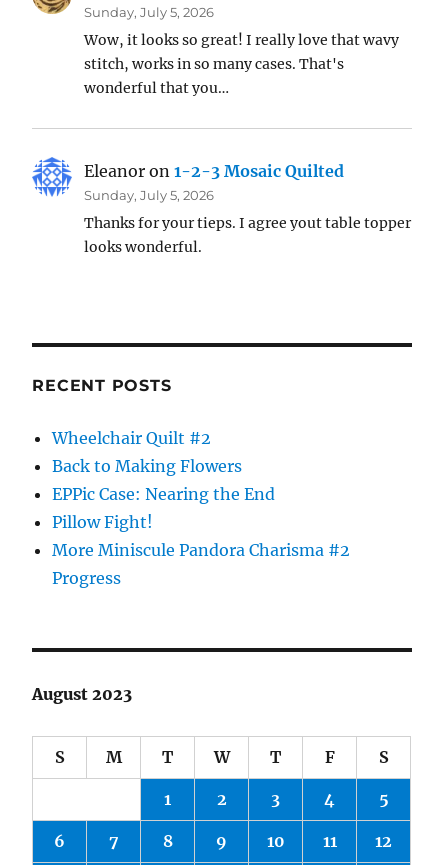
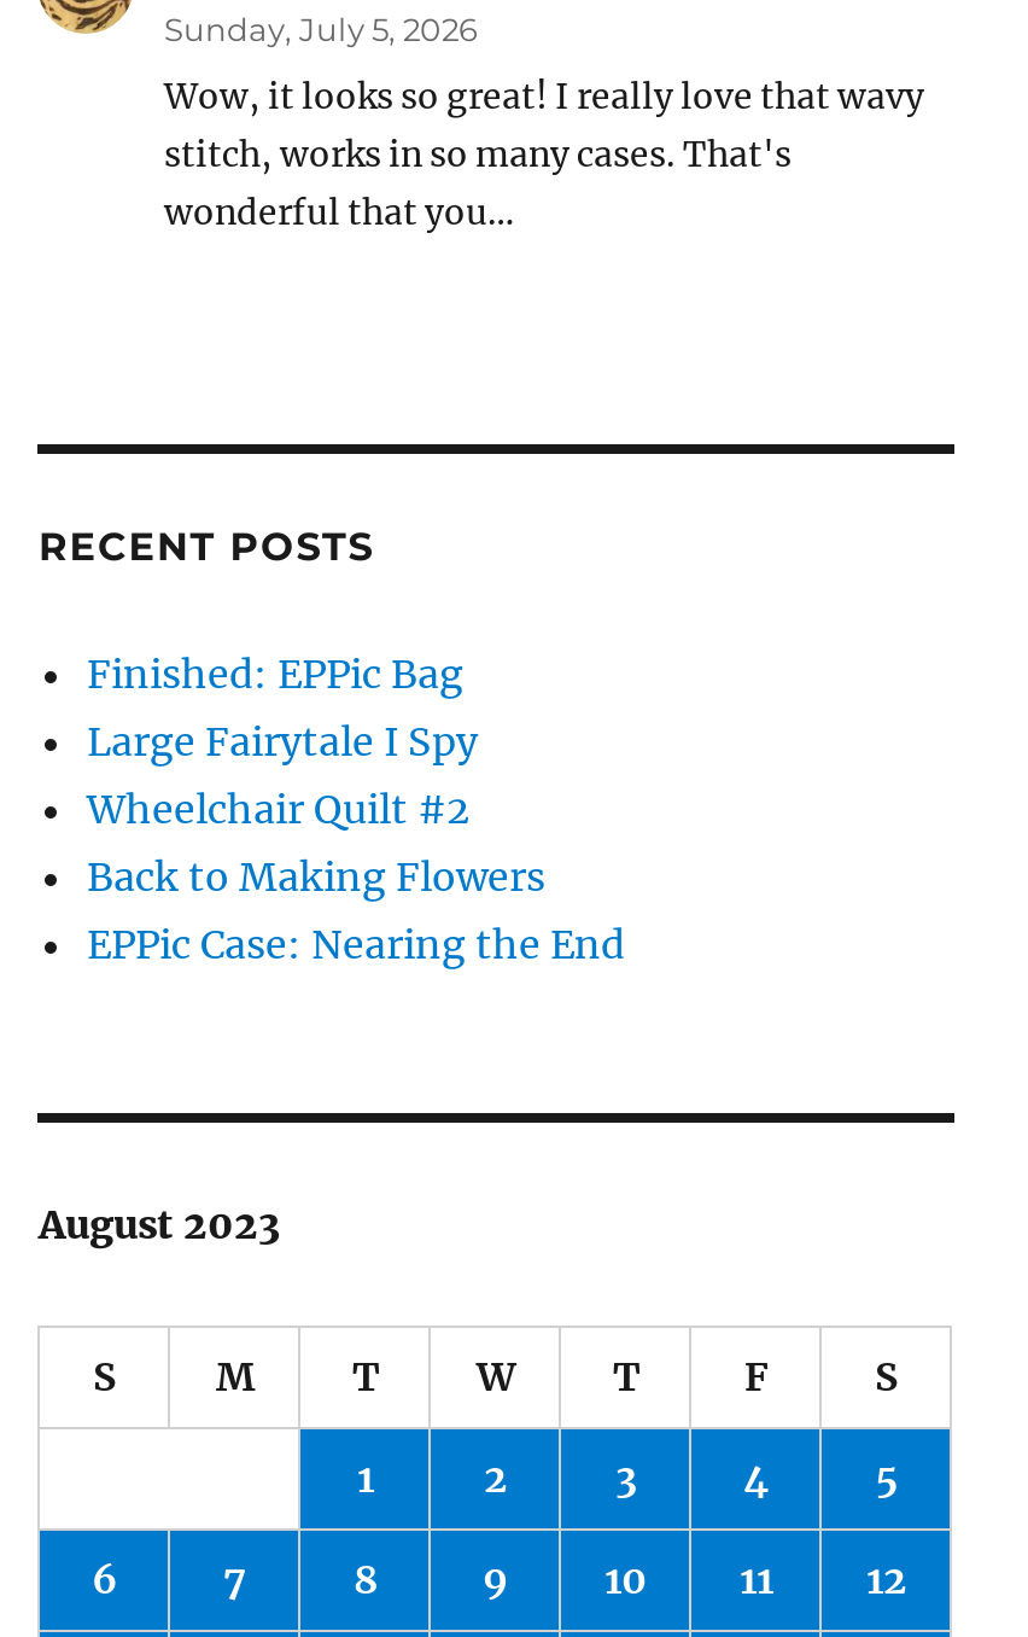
- [image]
- Eleanor on 1-2-3 Mosaic Quilted
- Sunday, July 5, 2026
- Thanks for your tieps. I agree yout table topper
- looks wonderful.

+ Finished: EPPic Bag
+ Large Fairytale I Spy

- Pillow Fight!
- More Miniscule Pandora Charisma #2
- Progress
